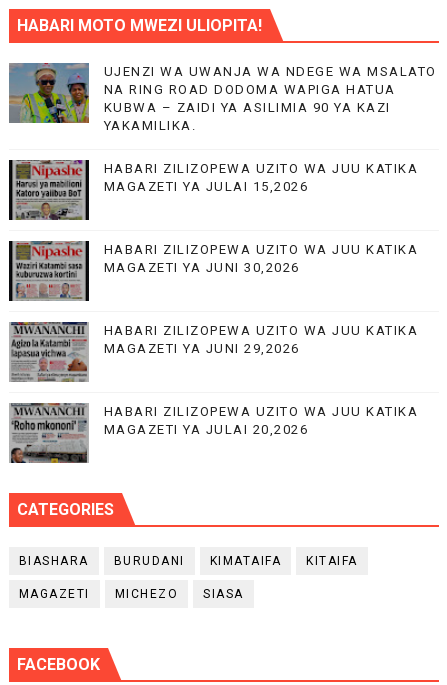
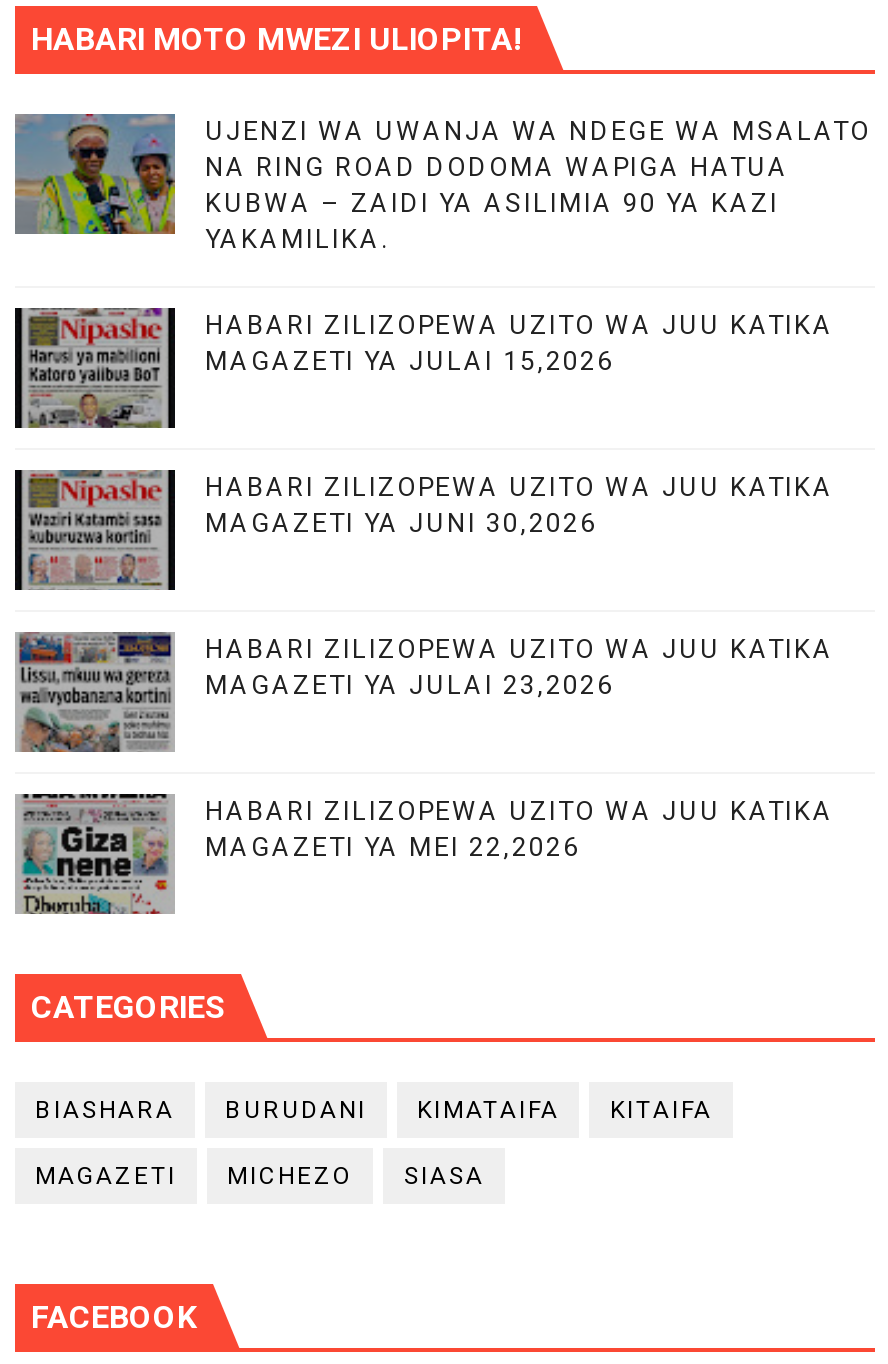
- [image]
- MAGAZETI YA JUNI 29,2026
+ [image]
+ MAGAZETI YA JULAI 23,2026

- [image]
- MAGAZETI YA JULAI 20,2026
+ [image]
+ MAGAZETI YA MEI 22,2026
